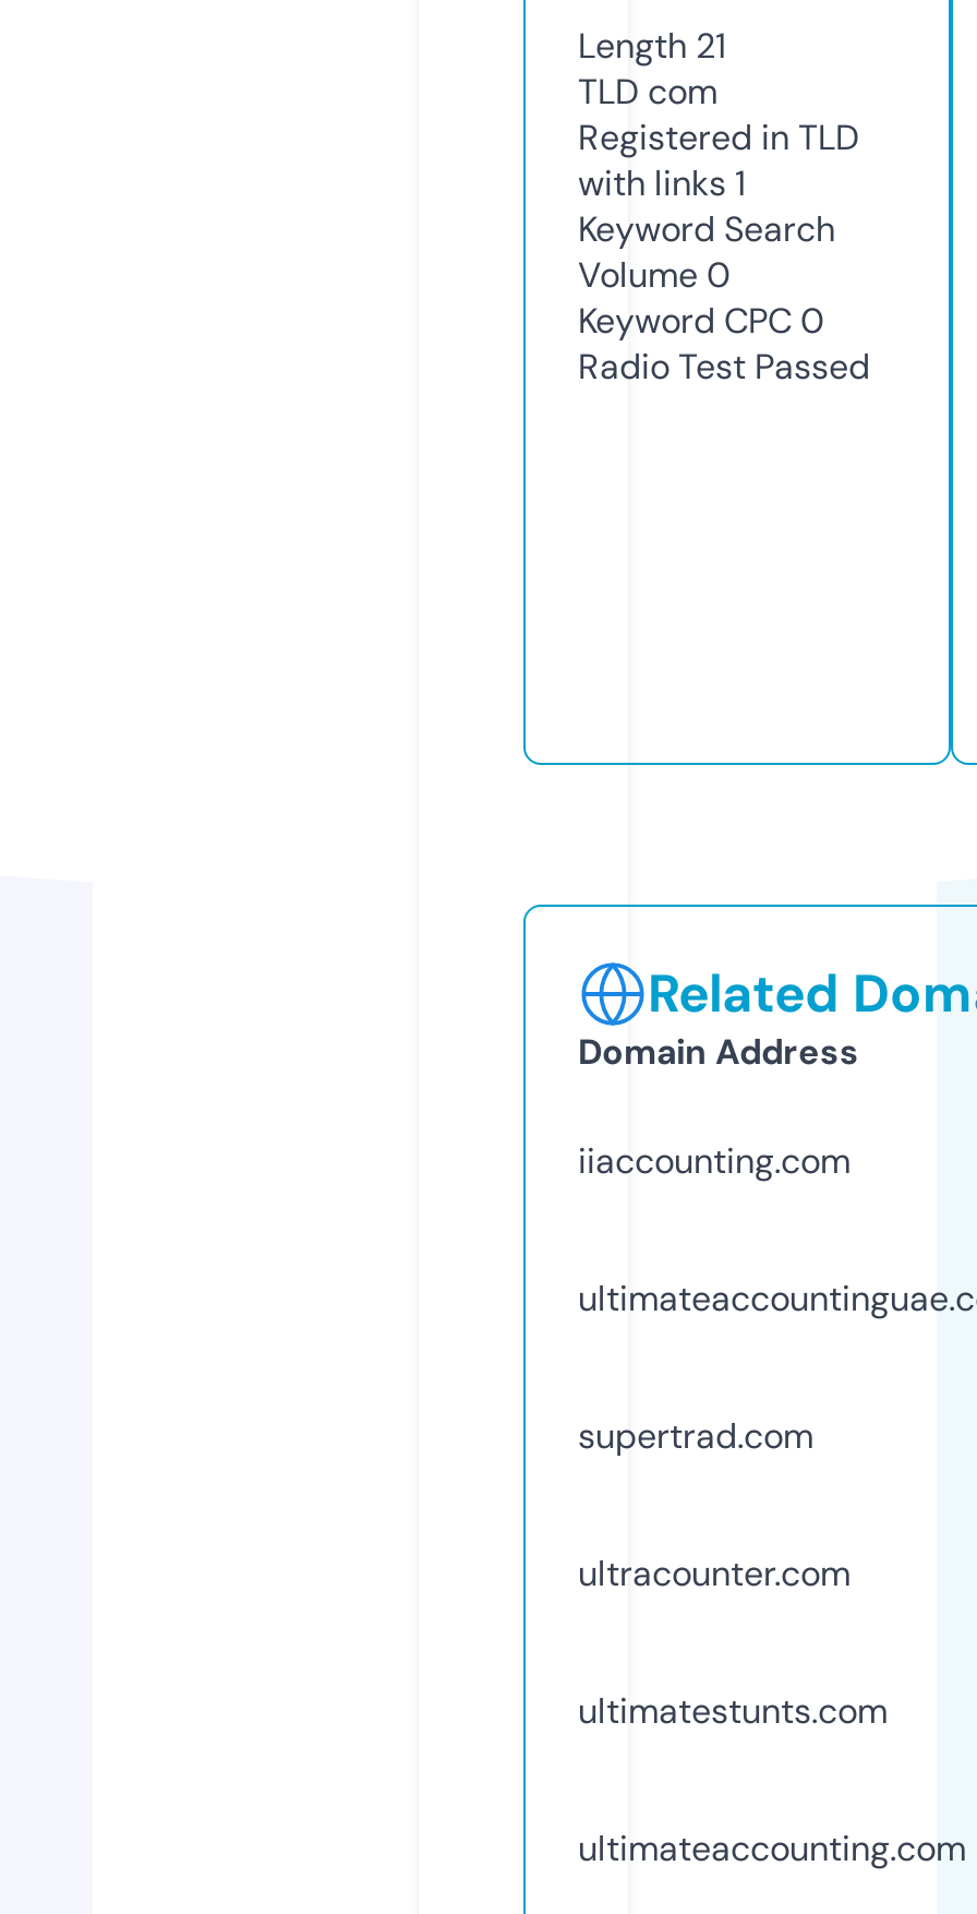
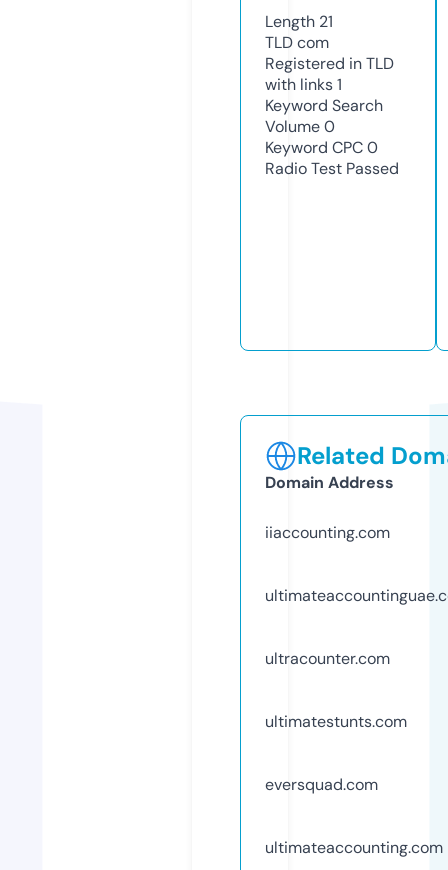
- supertrad.com

moved up: ultracounter.com | ultimatestunts.com

+ eversquad.com
